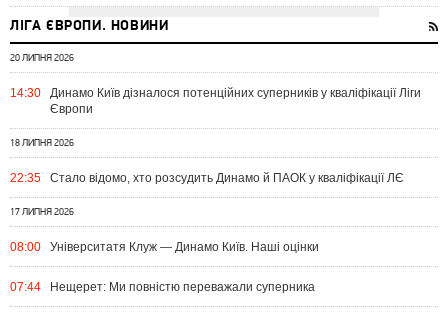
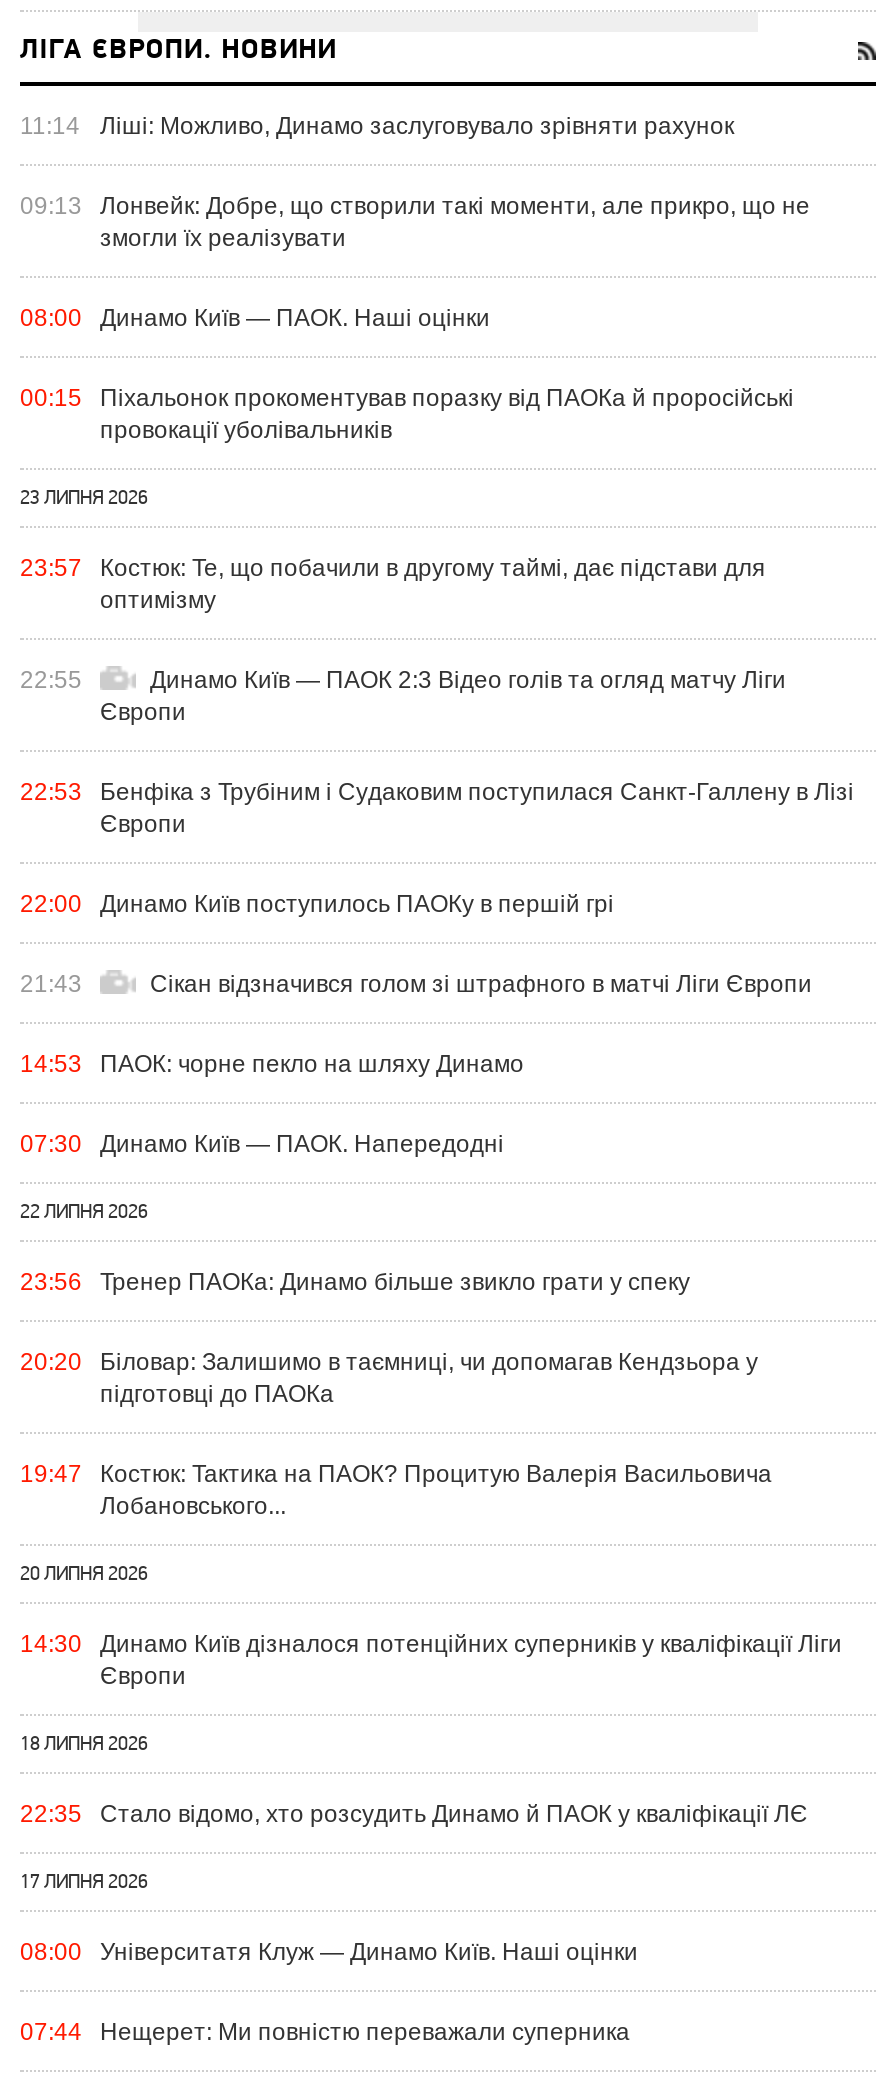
+ 11:14
+ Ліші: Можливо, Динамо заслуговувало зрівняти рахунок
+ 09:13
+ Лонвейк: Добре, що створили такі моменти, але прикро, що не
+ змогли їх реалізувати
+ 08:00
+ Динамо Київ — ПАОК. Наші оцінки
+ 00:15
+ Піхальонок прокоментував поразку від ПАОКа й проросійські
+ провокації уболівальників
+ 23 ЛИПНЯ 2026
+ 23:57
+ Костюк: Те, що побачили в другому таймі, дає підстави для
+ оптимізму
+ 22:55
+ Динамо Київ — ПАОК 2:3 Відео голів та огляд матчу Ліги
+ Європи
+ 22:53
+ Бенфіка з Трубіним і Судаковим поступилася Санкт-Галлену в Лізі
+ Європи
+ 22:00
+ Динамо Київ поступилось ПАОКу в першій грі
+ 21:43
+ Сікан відзначився голом зі штрафного в матчі Ліги Європи
+ 14:53
+ ПАОК: чорне пекло на шляху Динамо
+ 07:30
+ Динамо Київ — ПАОК. Напередодні
+ 22 ЛИПНЯ 2026
+ 23:56
+ Тренер ПАОКа: Динамо більше звикло грати у спеку
+ 20:20
+ Біловар: Залишимо в таємниці, чи допомагав Кендзьора у
+ підготовці до ПАОКа
+ 19:47
+ Костюк: Тактика на ПАОК? Процитую Валерія Васильовича
+ Лобановського...
